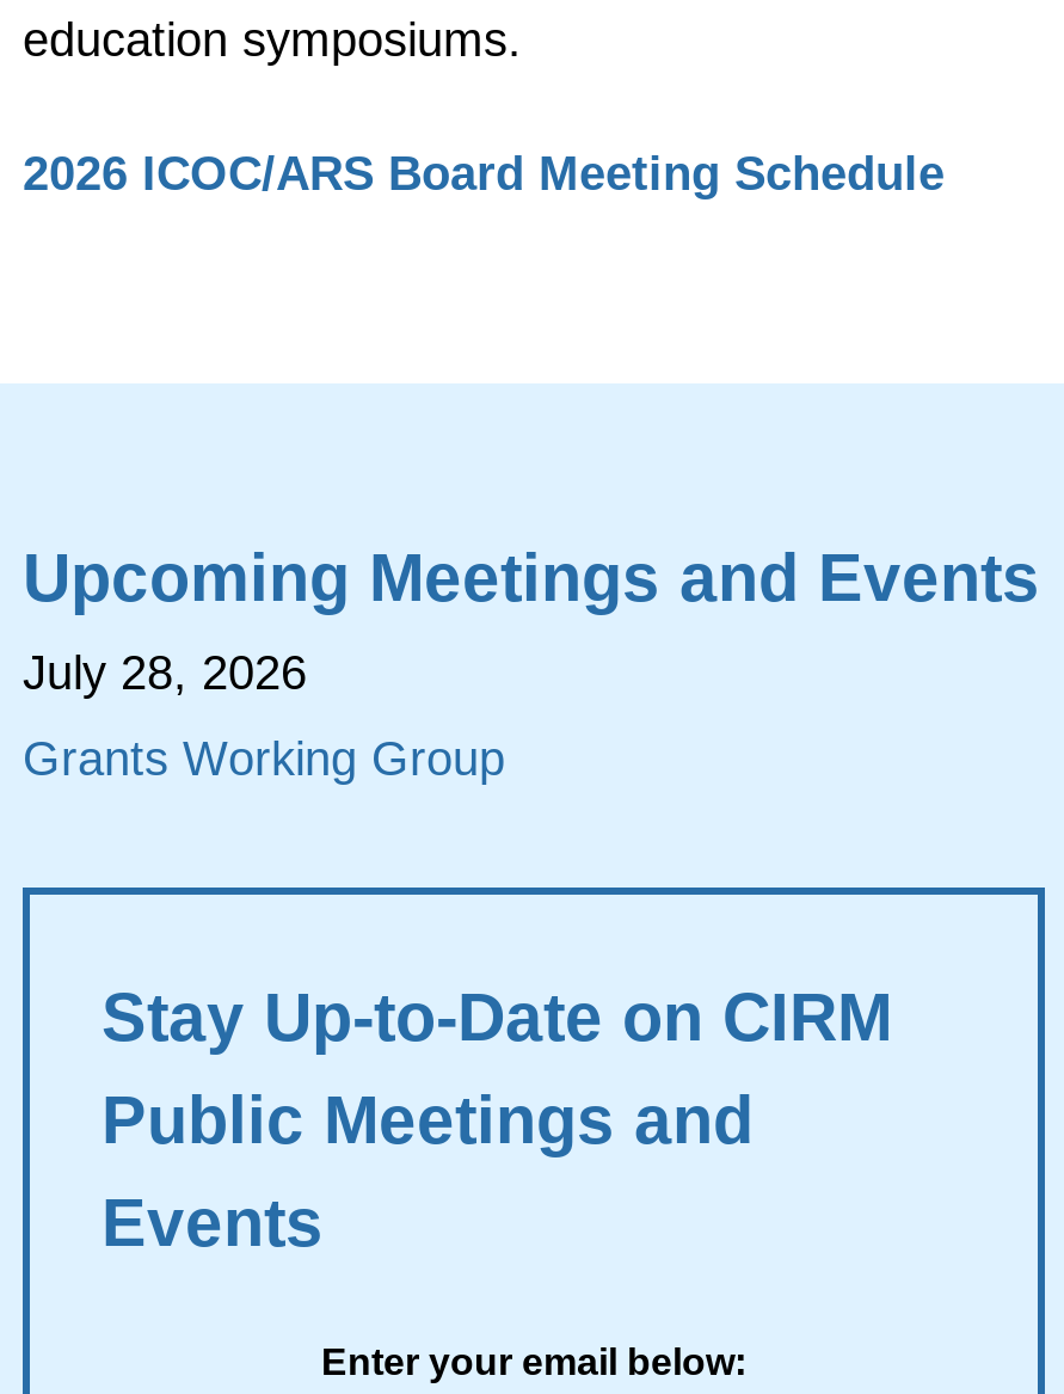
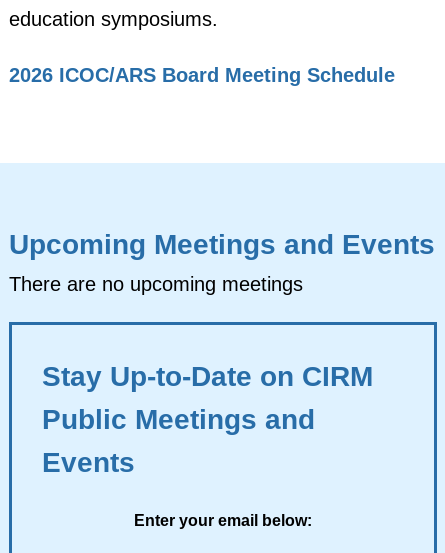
- July 28, 2026
- Grants Working Group
+ There are no upcoming meetings
